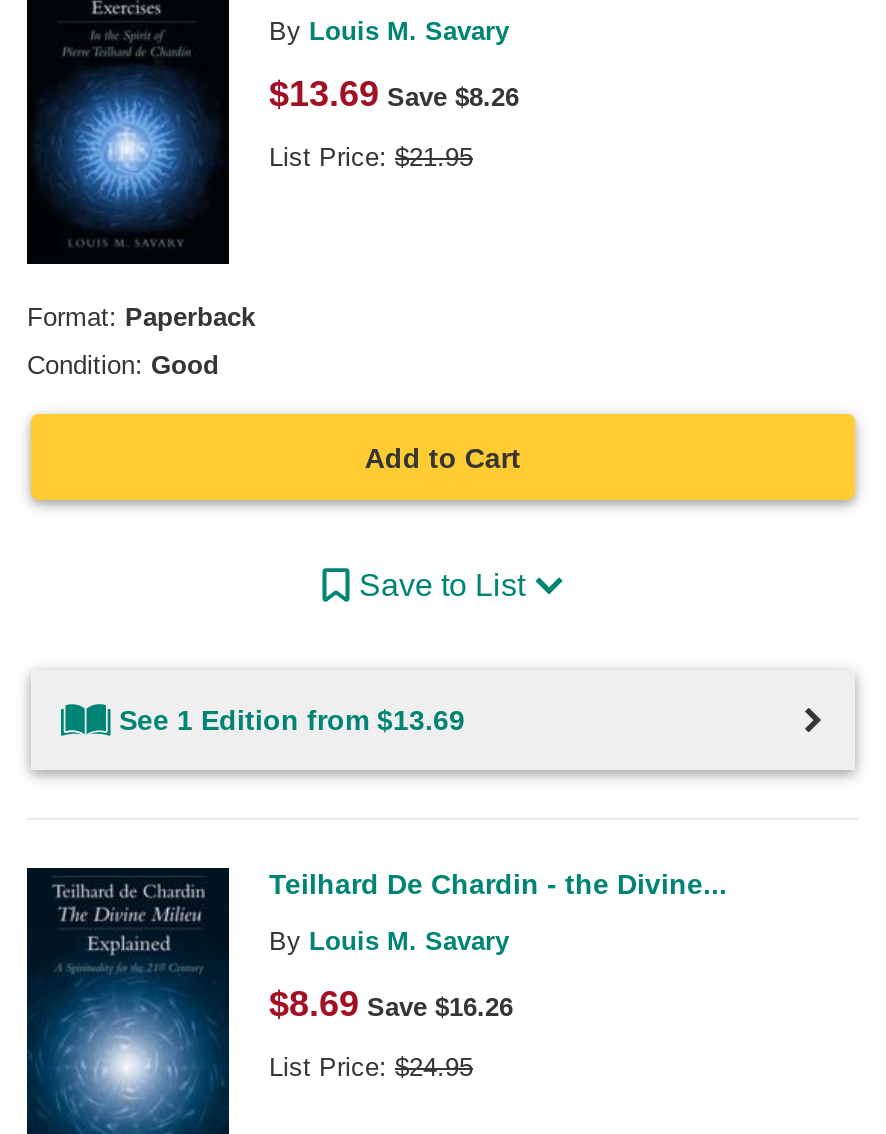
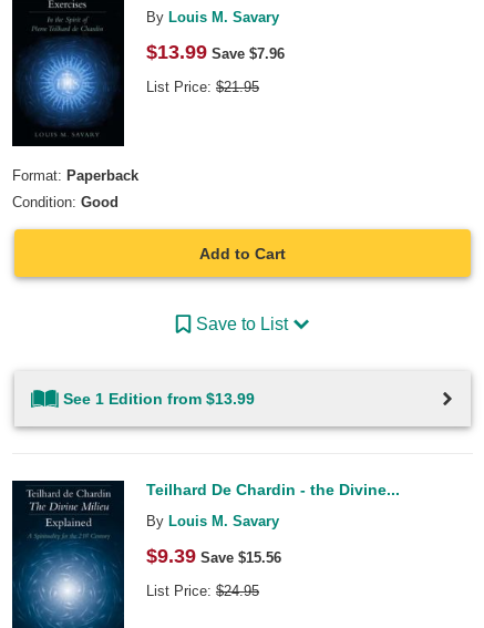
- $13.69 Save $8.26
+ $13.99 Save $7.96

- See 1 Edition from $13.69
+ See 1 Edition from $13.99

- $8.69 Save $16.26
+ $9.39 Save $15.56
